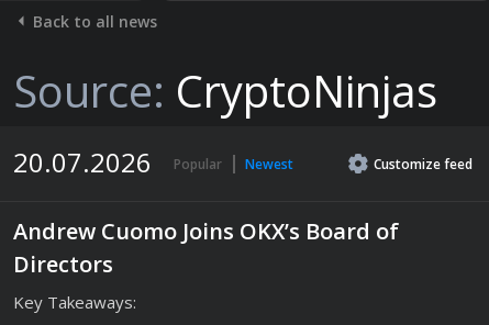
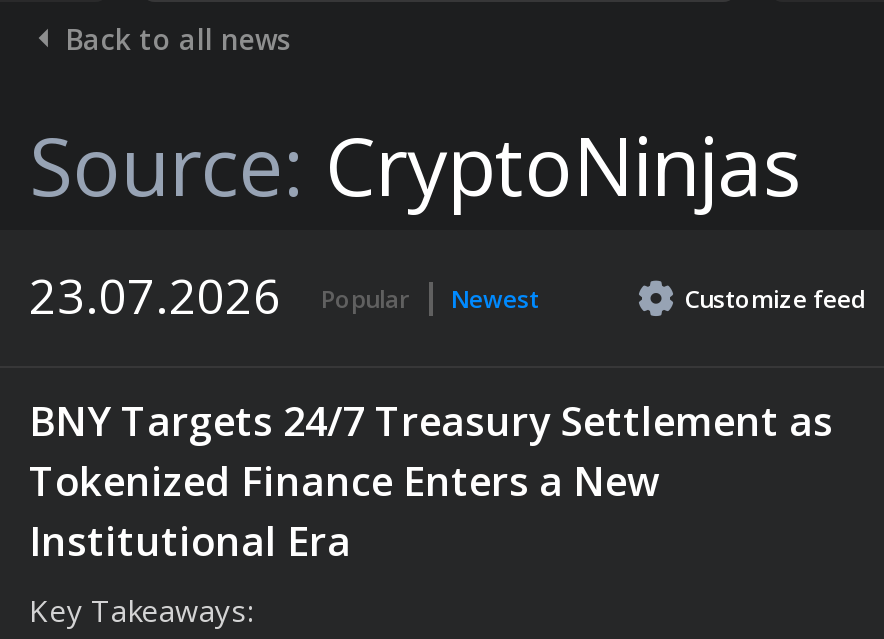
- 20.07.2026 Popular Newest
+ 23.07.2026 Popular Newest

- Andrew Cuomo Joins OKX’s Board of
- Directors
+ BNY Targets 24/7 Treasury Settlement as
+ Tokenized Finance Enters a New
+ Institutional Era
